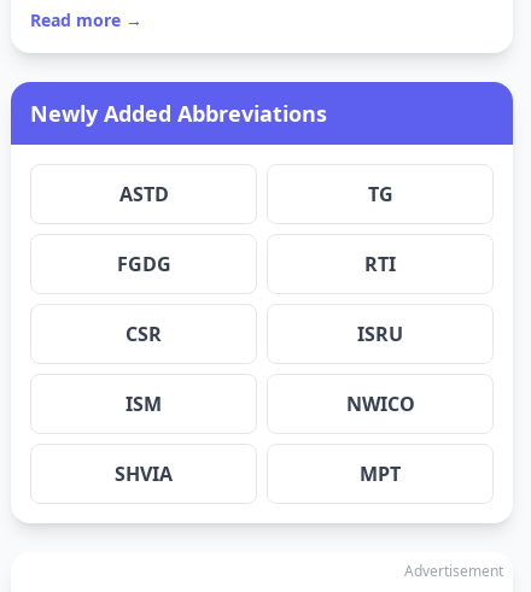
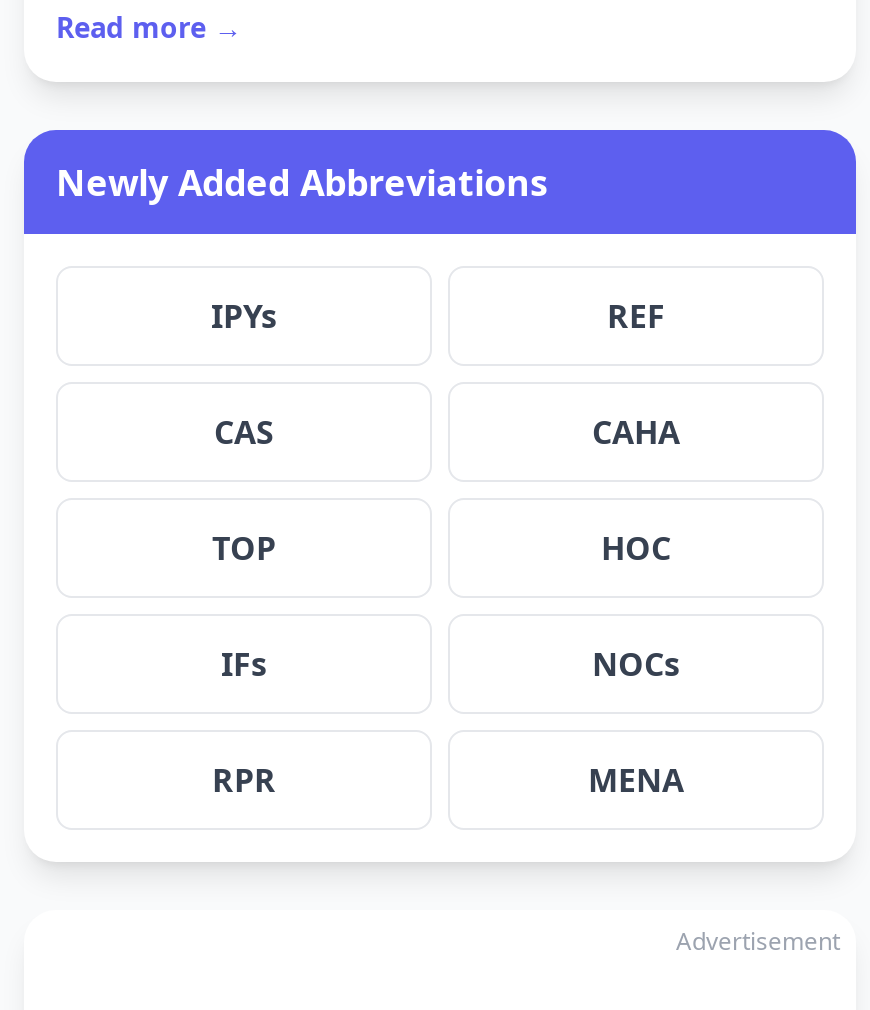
- ASTD
- TG
+ IPYs
+ REF

- FGDG
- RTI
+ CAS
+ CAHA

- CSR
- ISRU
+ TOP
+ HOC

- ISM
- NWICO
+ IFs
+ NOCs

- SHVIA
- MPT
+ RPR
+ MENA
